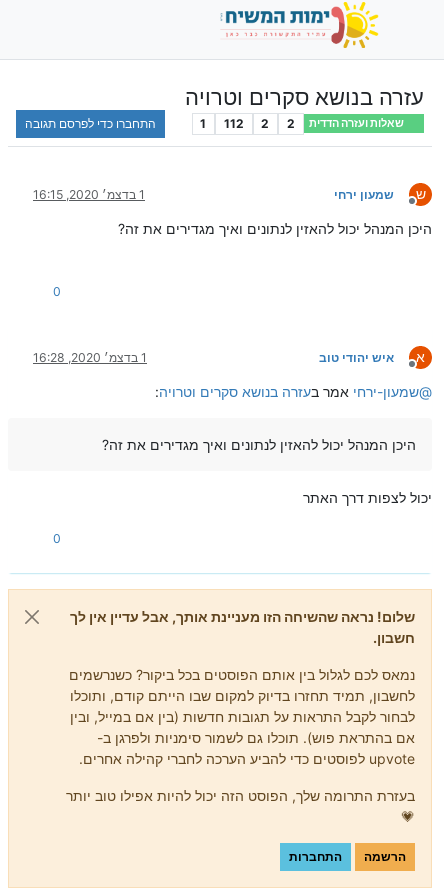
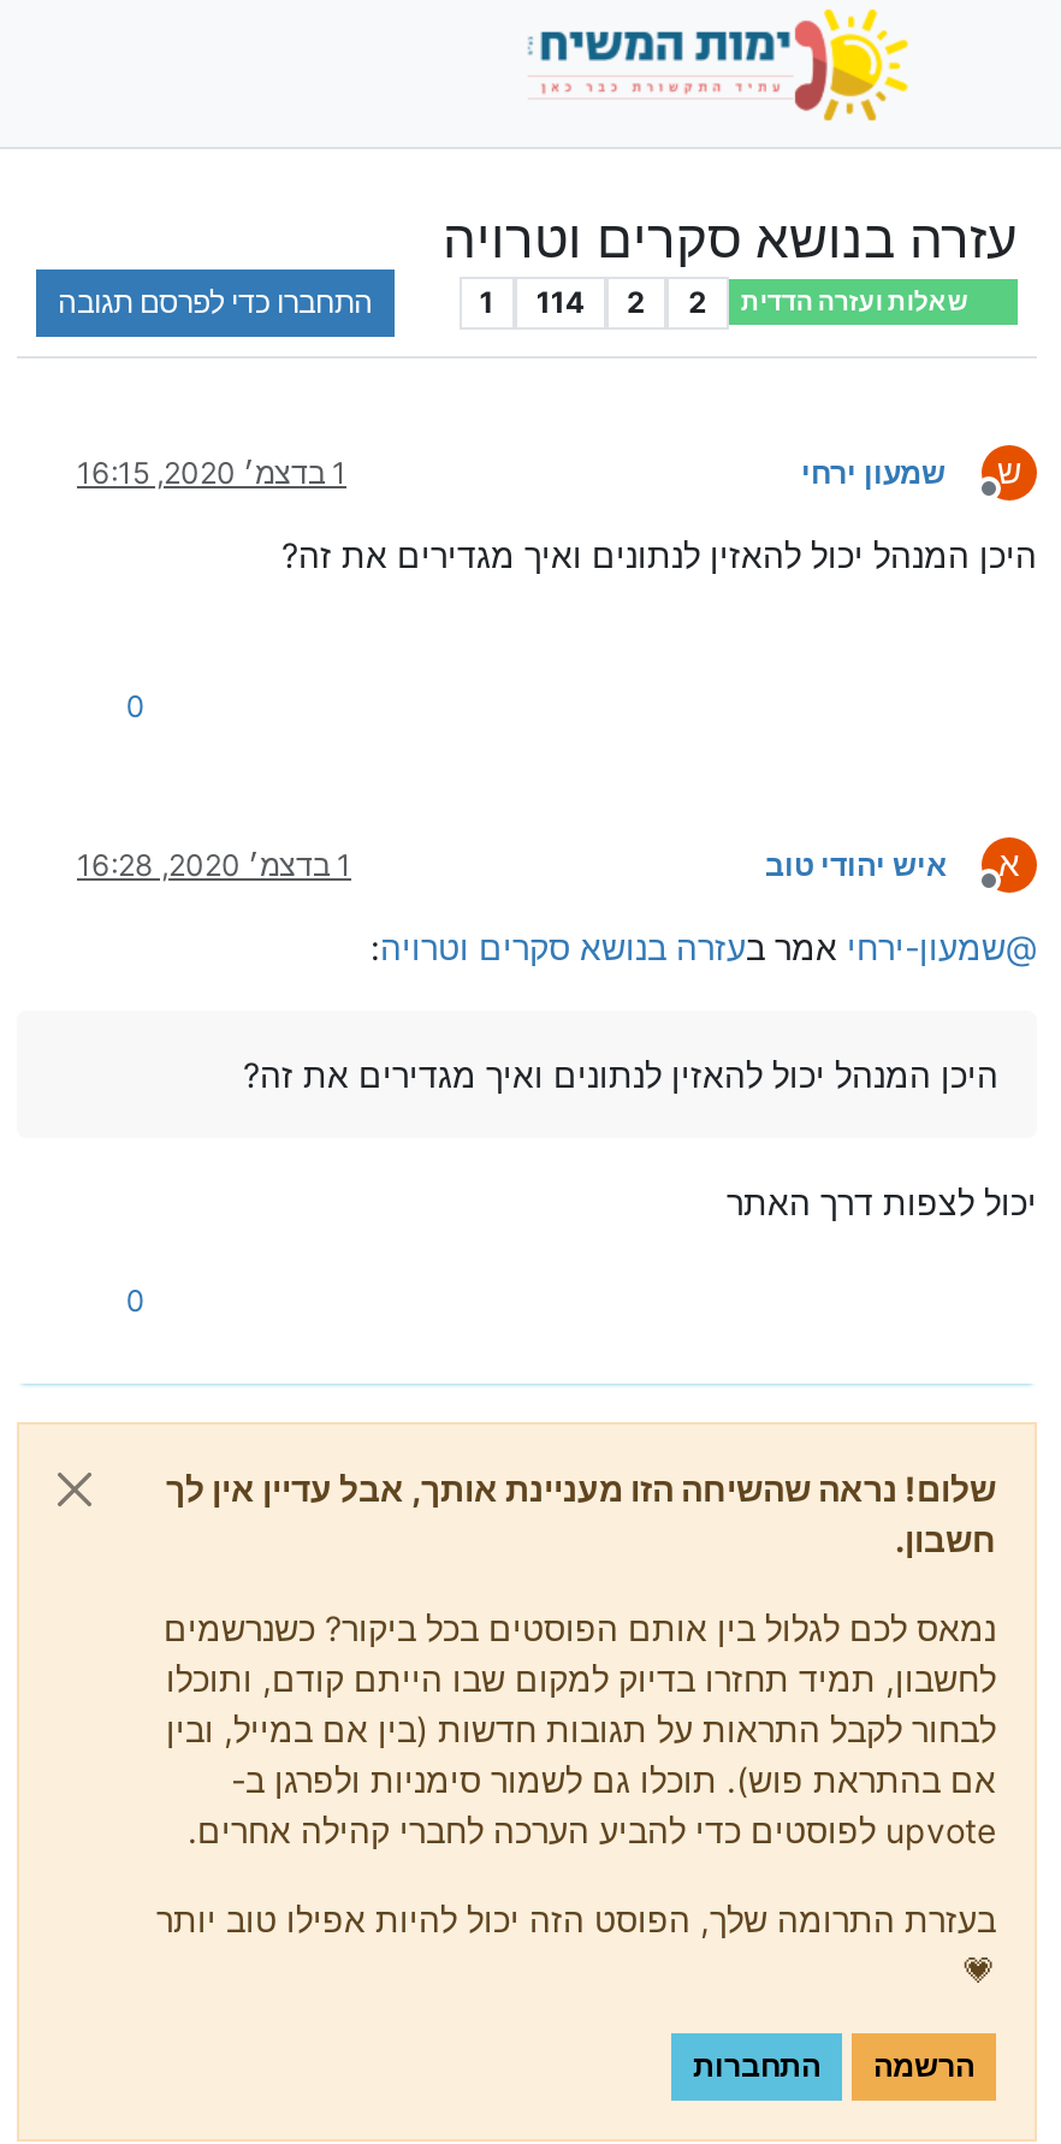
- שאלות ועזרה הדדית 2 2 112 1
+ שאלות ועזרה הדדית 2 2 114 1
